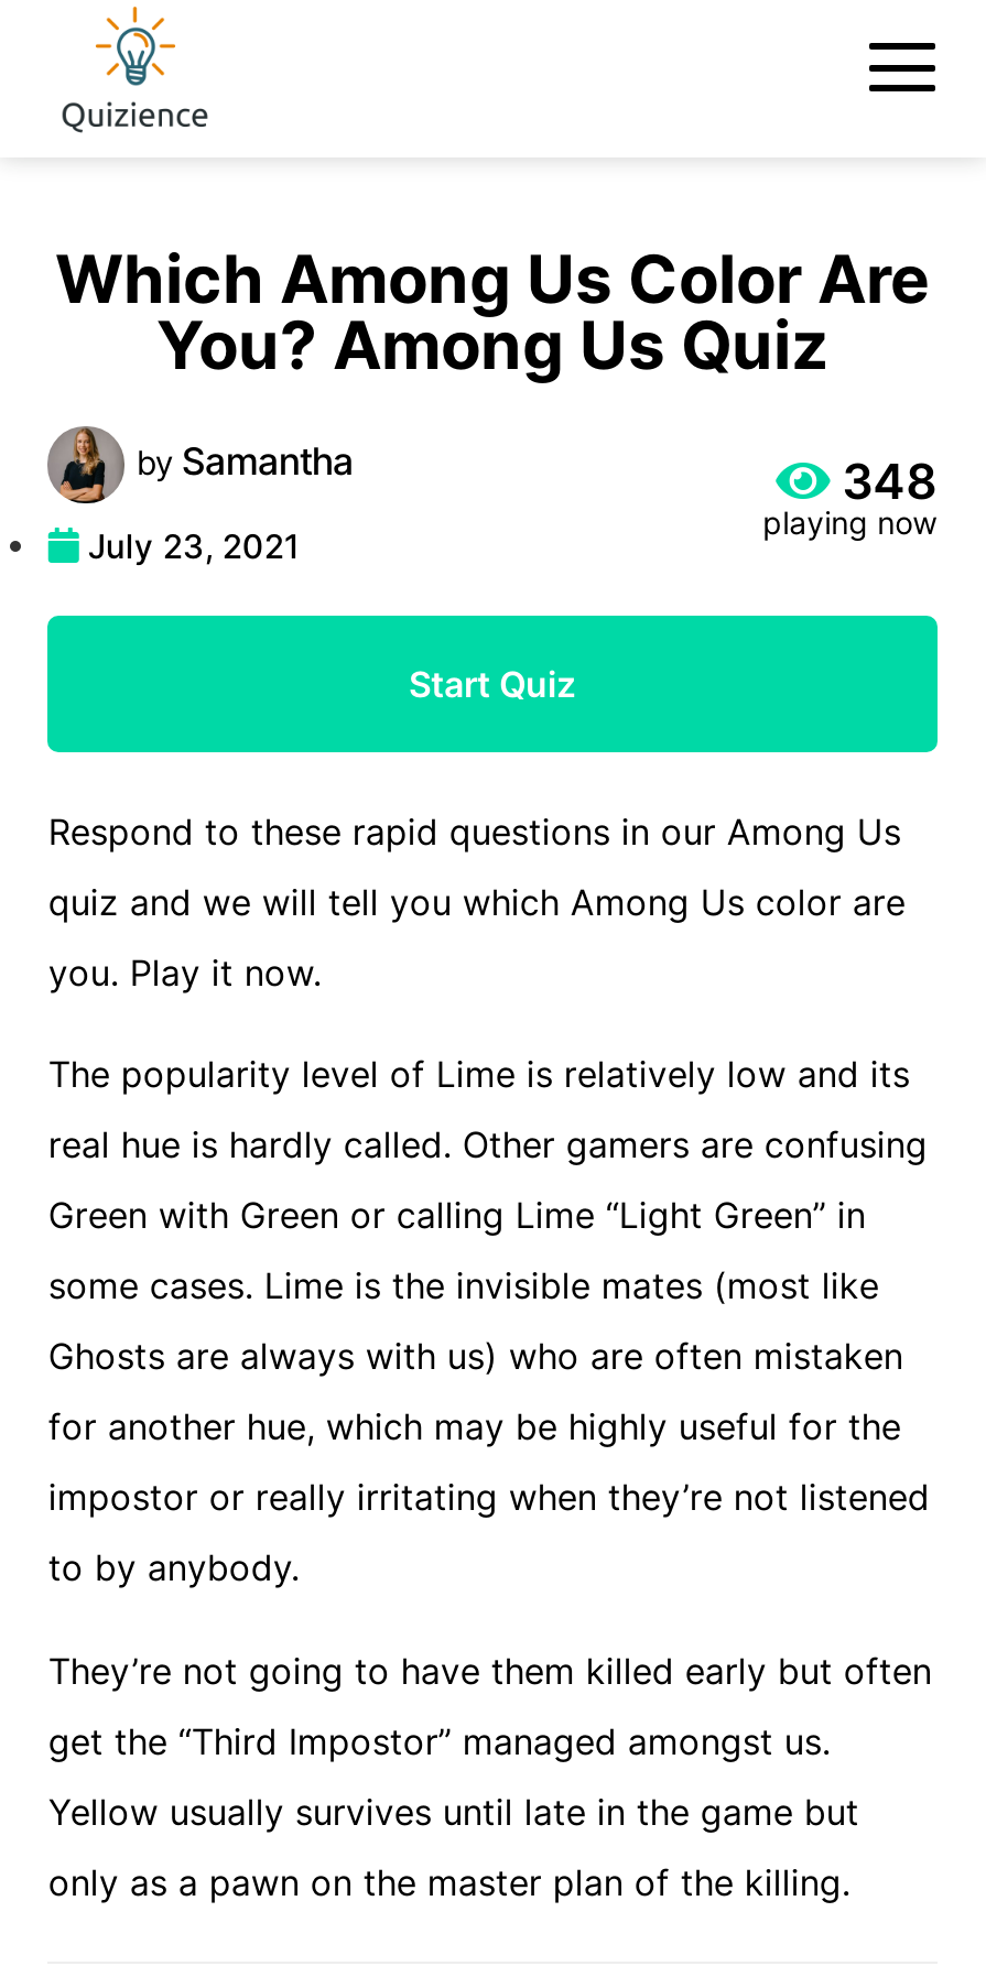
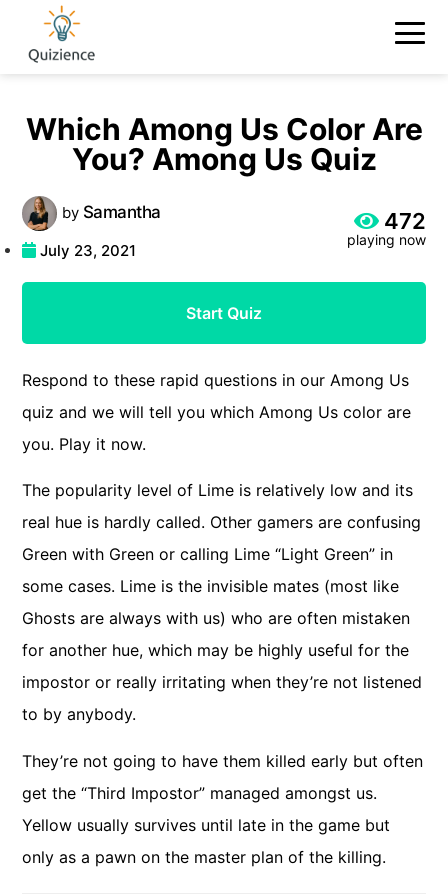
- 348
+ 472
